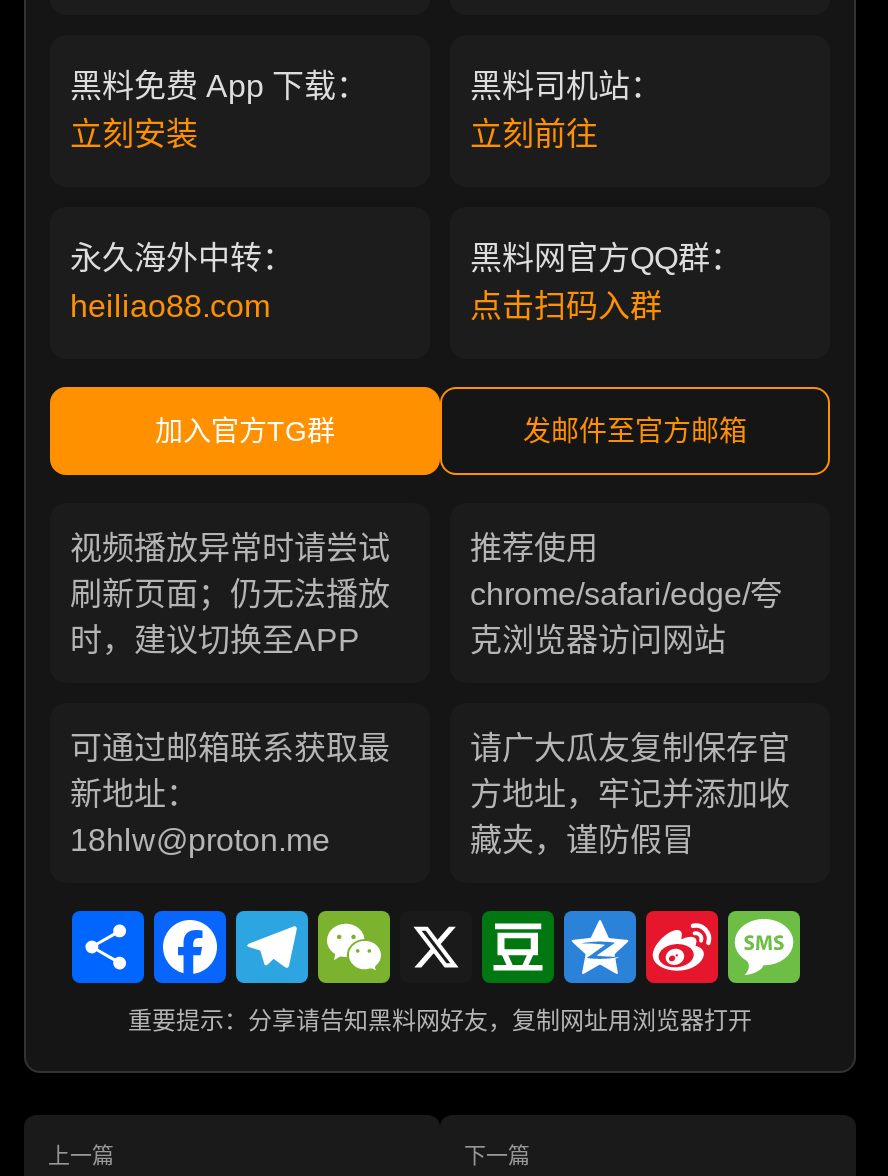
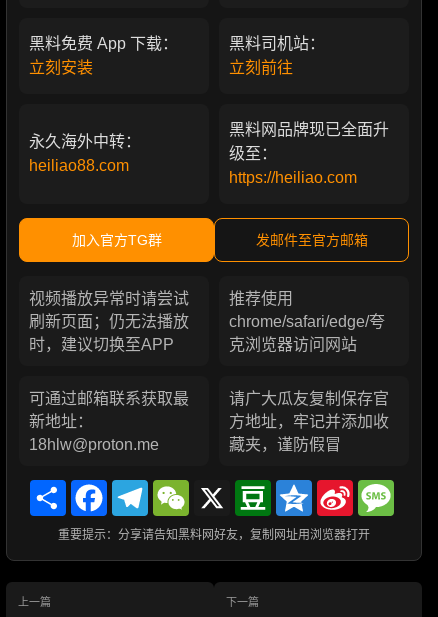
- 黑料网官方QQ群：
- 点击扫码入群
+ 黑料网品牌现已全面升
+ 级至：
+ https://heiliao.com
